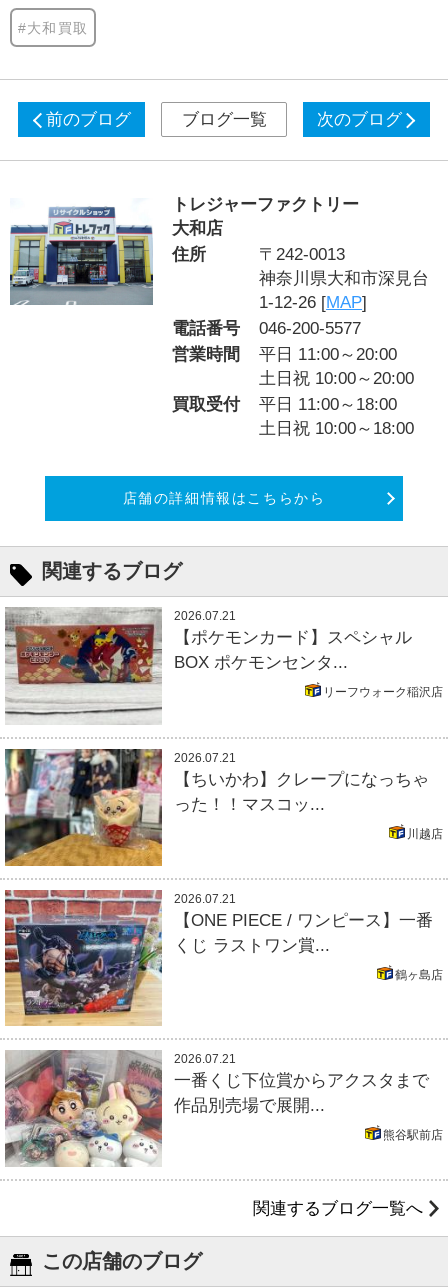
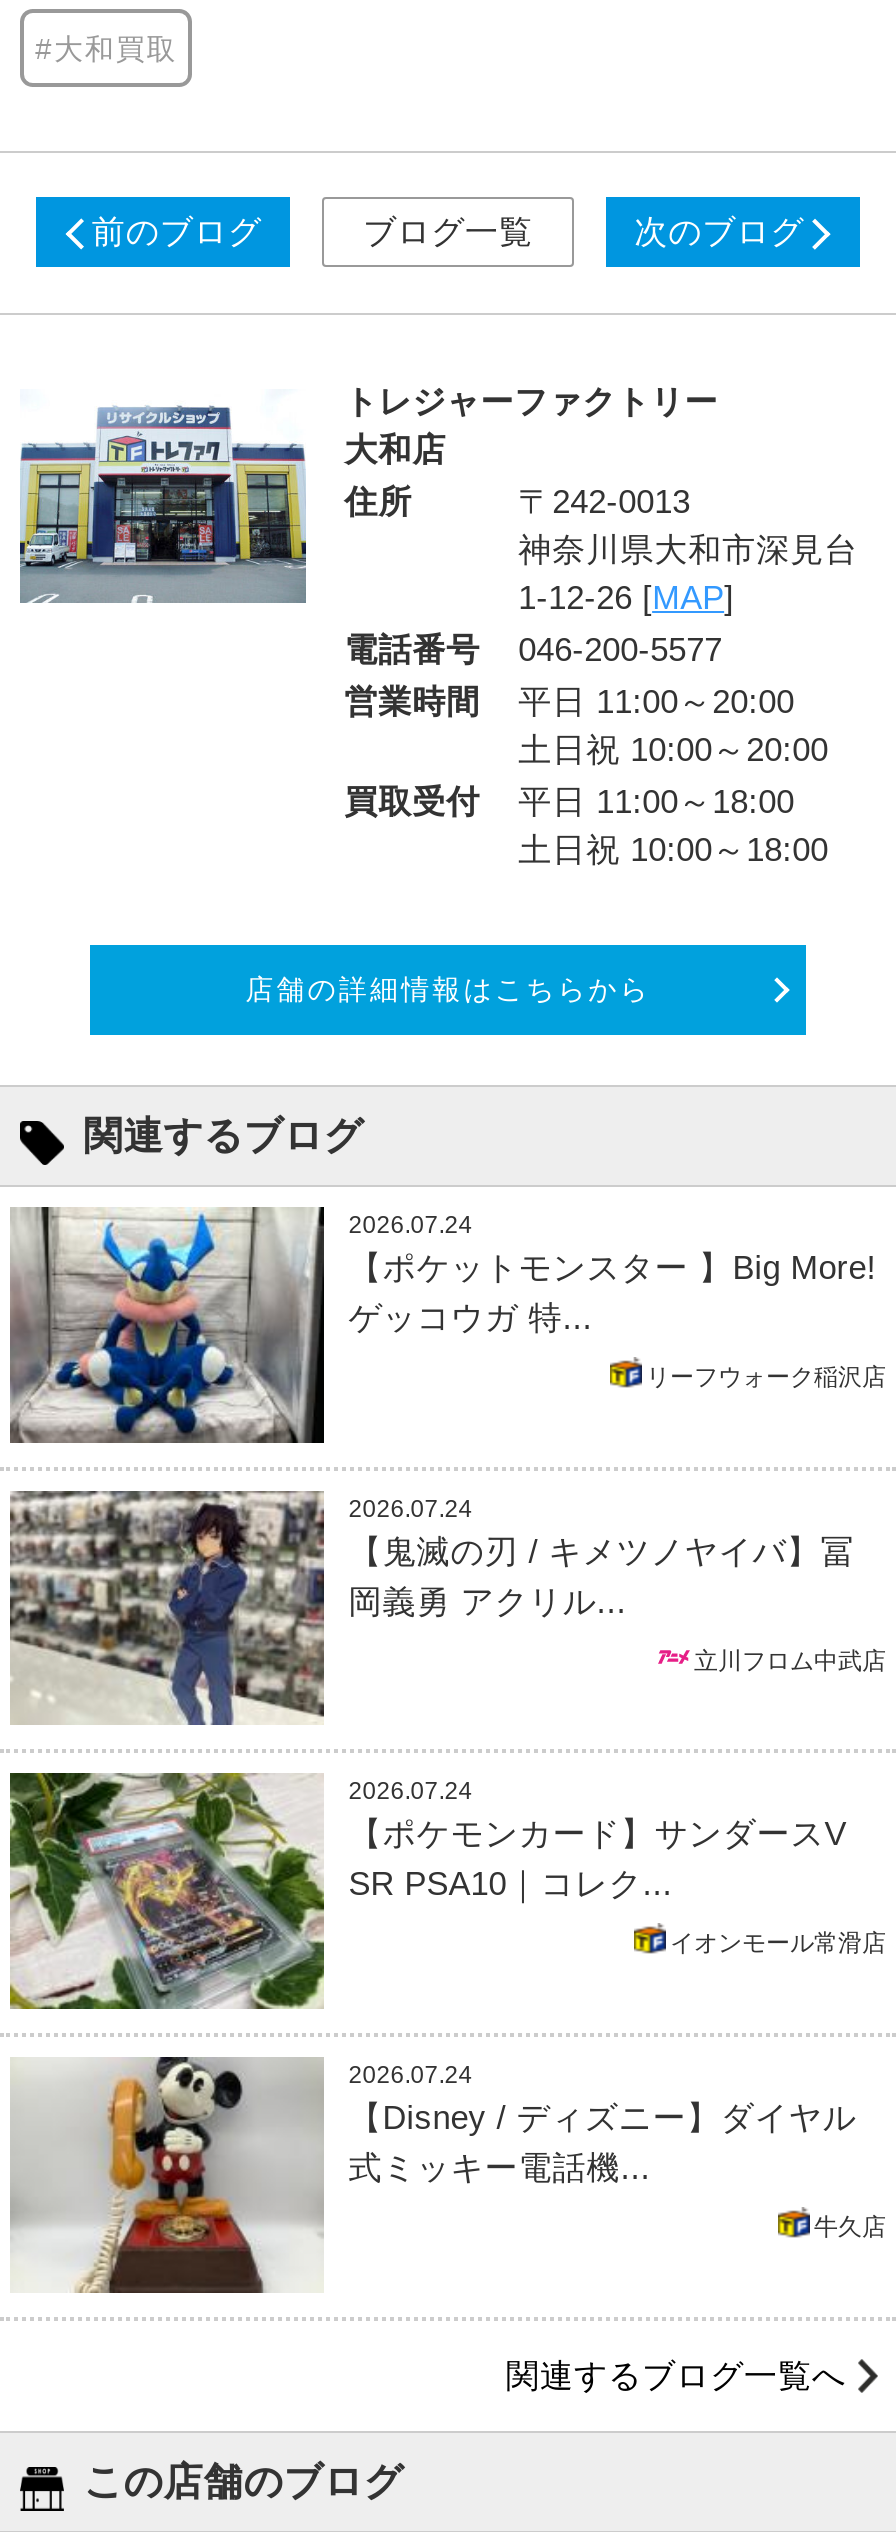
- [image]
- 2026.07.21
- 【ポケモンカード】スペシャル
- BOX ポケモンセンタ...
+ [image]
+ 2026.07.24
+ 【ポケットモンスター 】Big More!
+ ゲッコウガ 特...

- [image]
- 2026.07.21
- 【ちいかわ】クレープになっちゃ
- った！！マスコッ...
+ [image]
+ 2026.07.24
+ 【鬼滅の刃 / キメツノヤイバ】冨
+ 岡義勇 アクリル...

- 川越店
+ 立川フロム中武店

- [image]
- 2026.07.21
- 【ONE PIECE / ワンピース】一番
- くじ ラストワン賞...
+ [image]
+ 2026.07.24
+ 【ポケモンカード】サンダースV
+ SR PSA10｜コレク...

- 鶴ヶ島店
+ イオンモール常滑店

- [image]
- 2026.07.21
- 一番くじ下位賞からアクスタまで
- 作品別売場で展開...
+ [image]
+ 2026.07.24
+ 【Disney / ディズニー】ダイヤル
+ 式ミッキー電話機...

- 熊谷駅前店
+ 牛久店
